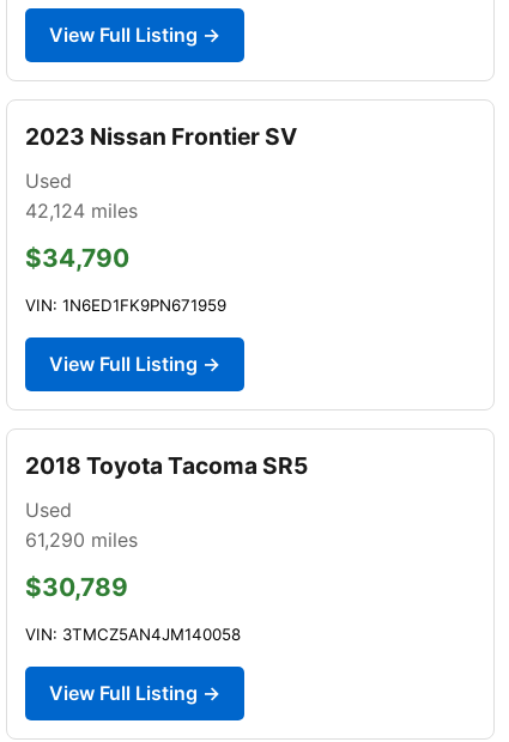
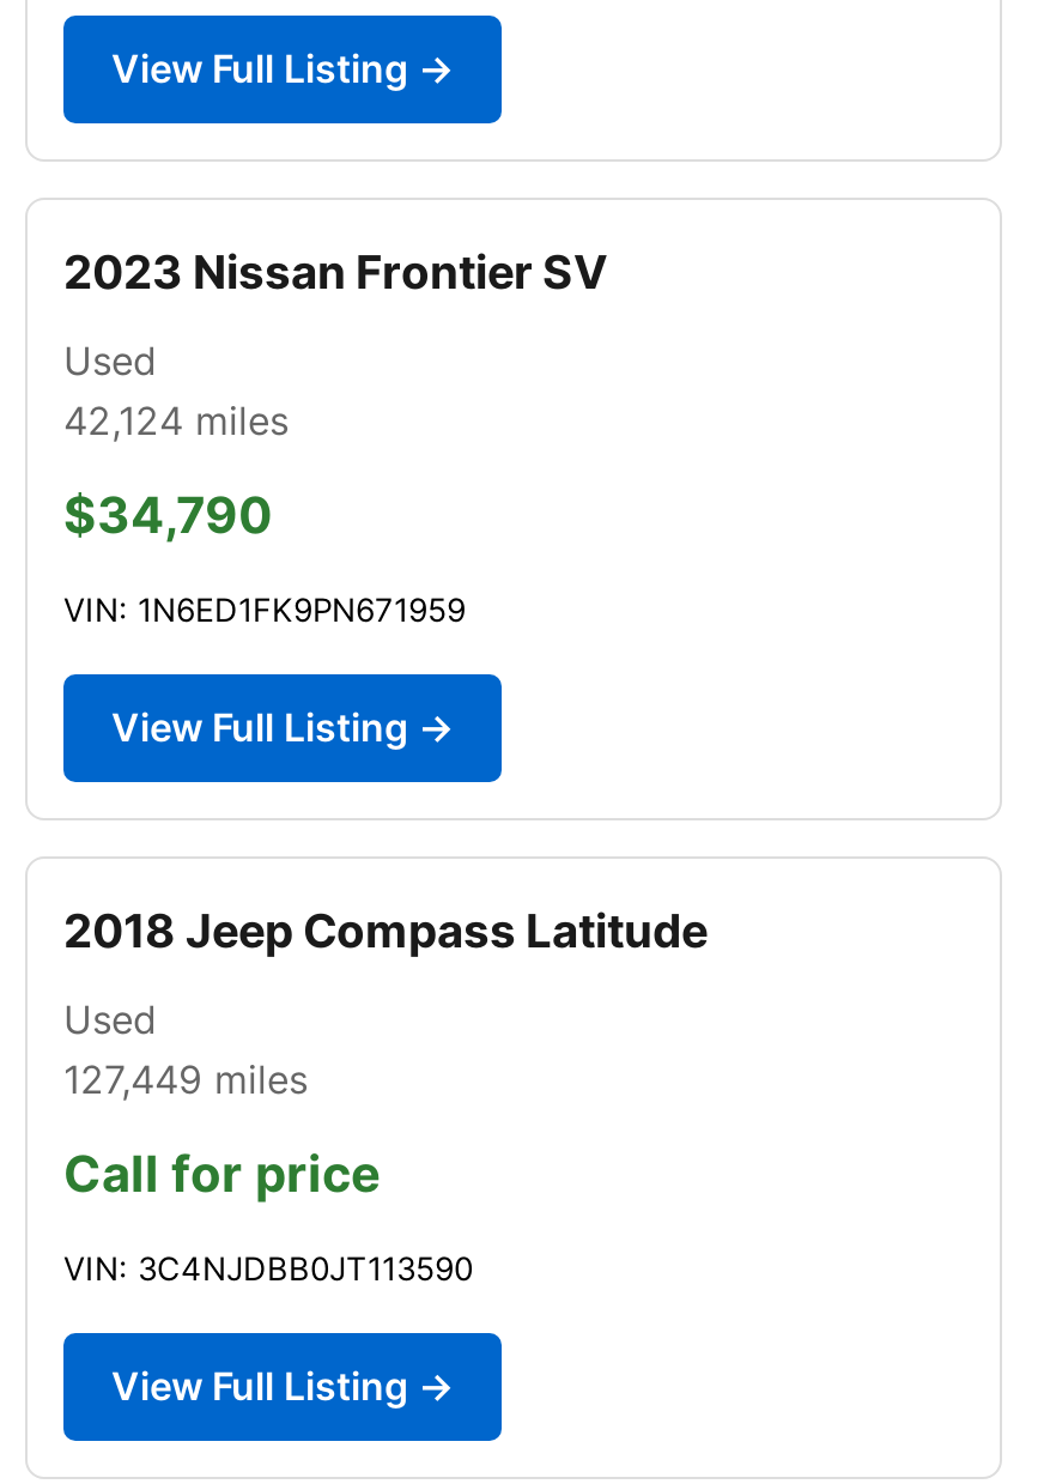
- 2018 Toyota Tacoma SR5
+ 2018 Jeep Compass Latitude

- 61,290 miles
+ 127,449 miles

- $30,789
+ Call for price

- VIN: 3TMCZ5AN4JM140058
+ VIN: 3C4NJDBB0JT113590
